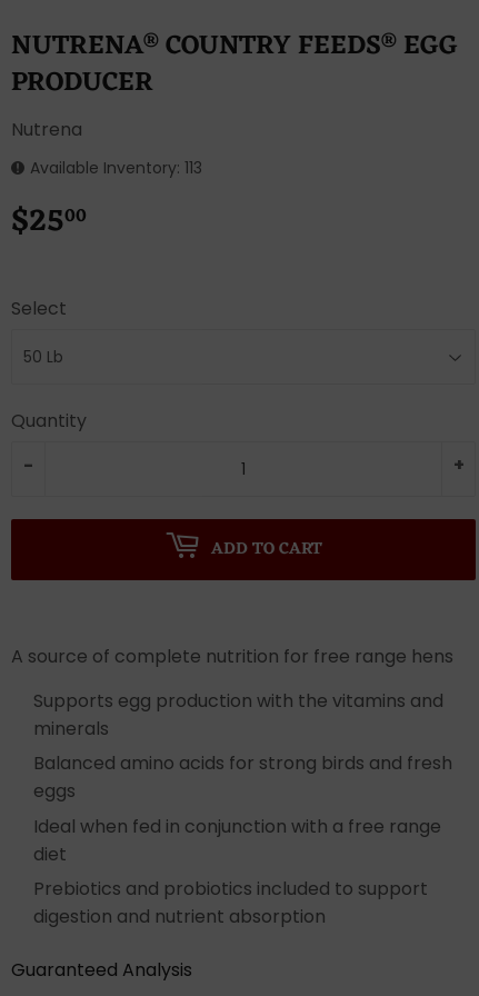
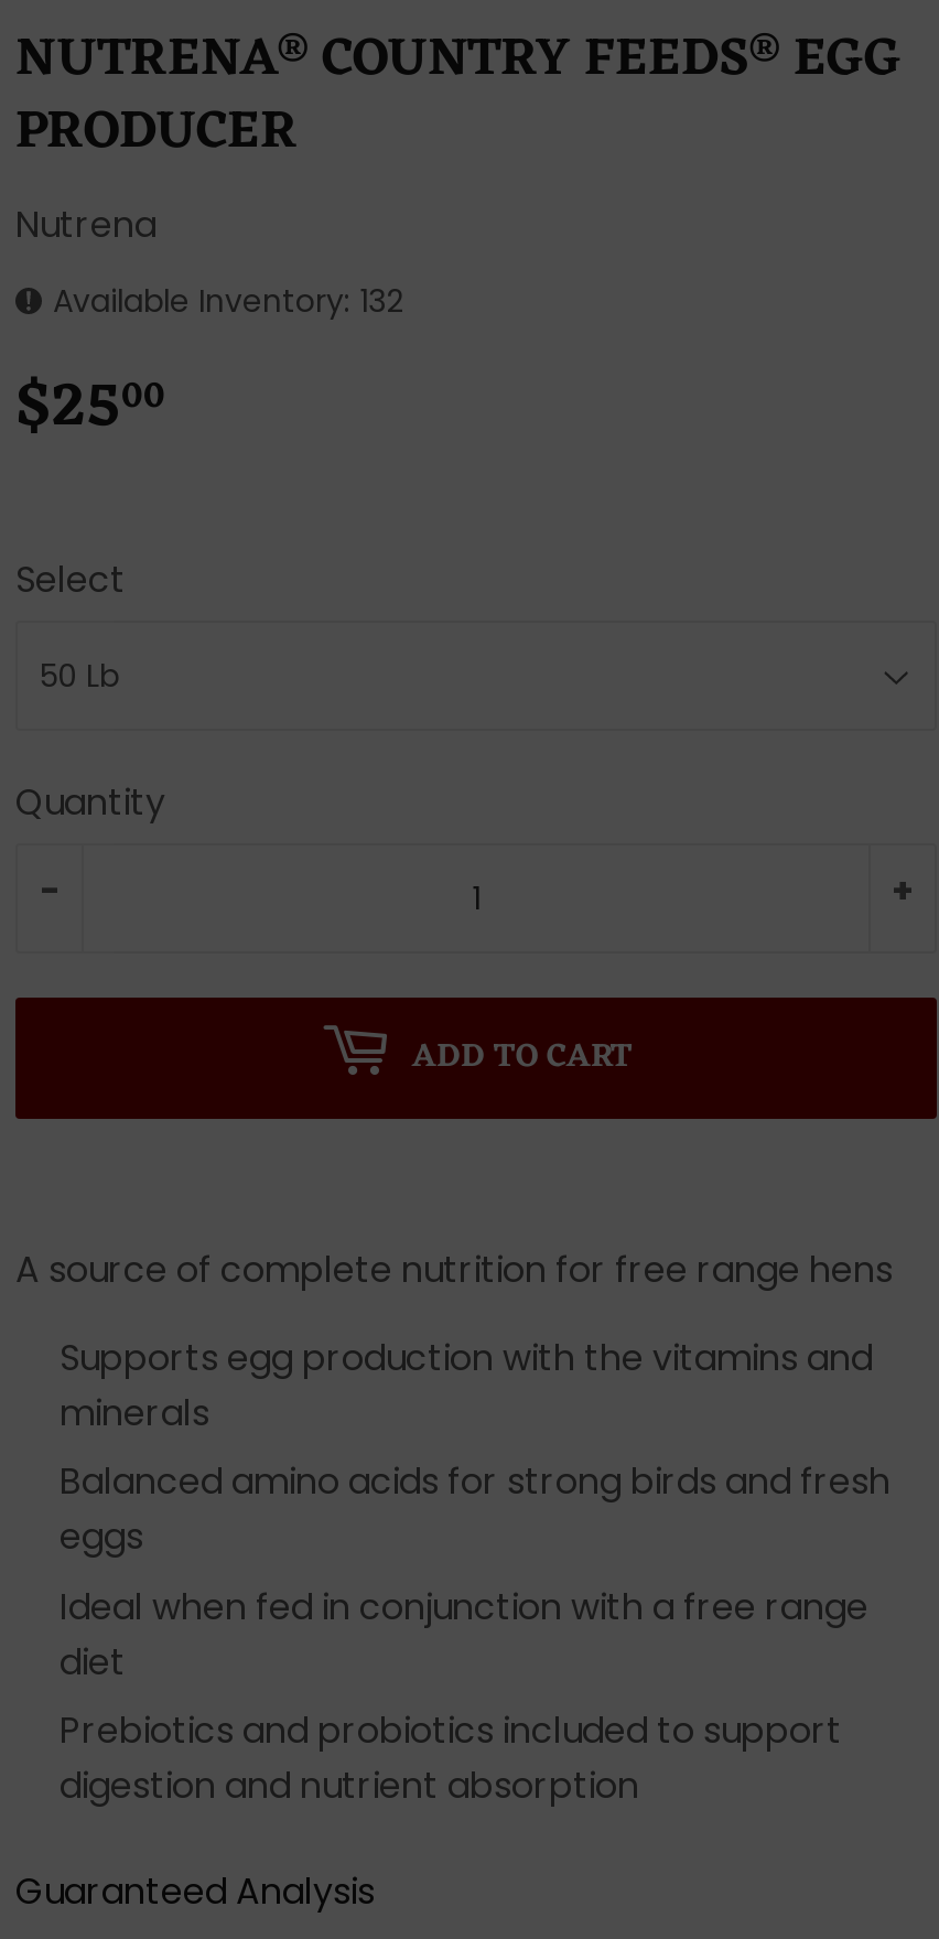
- Available Inventory: 113
+ Available Inventory: 132
